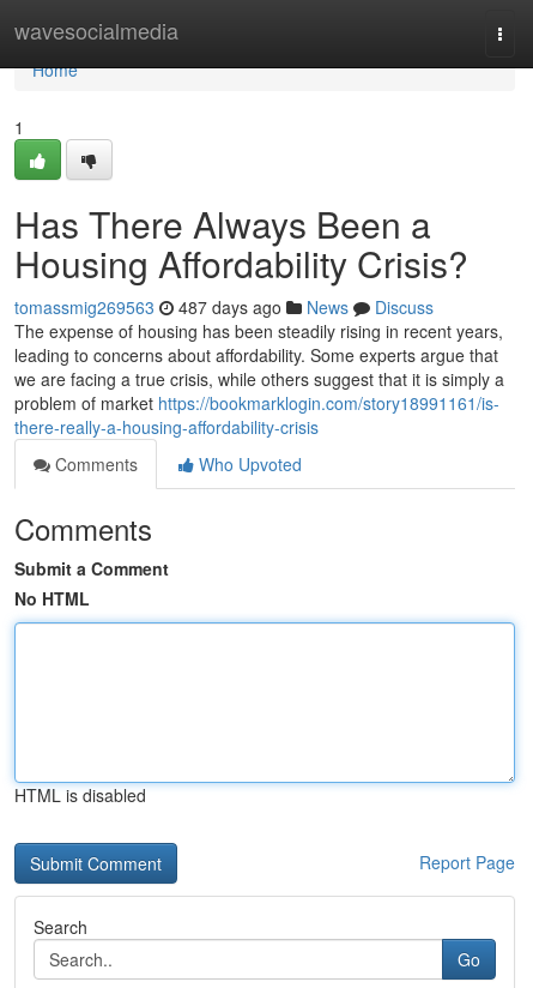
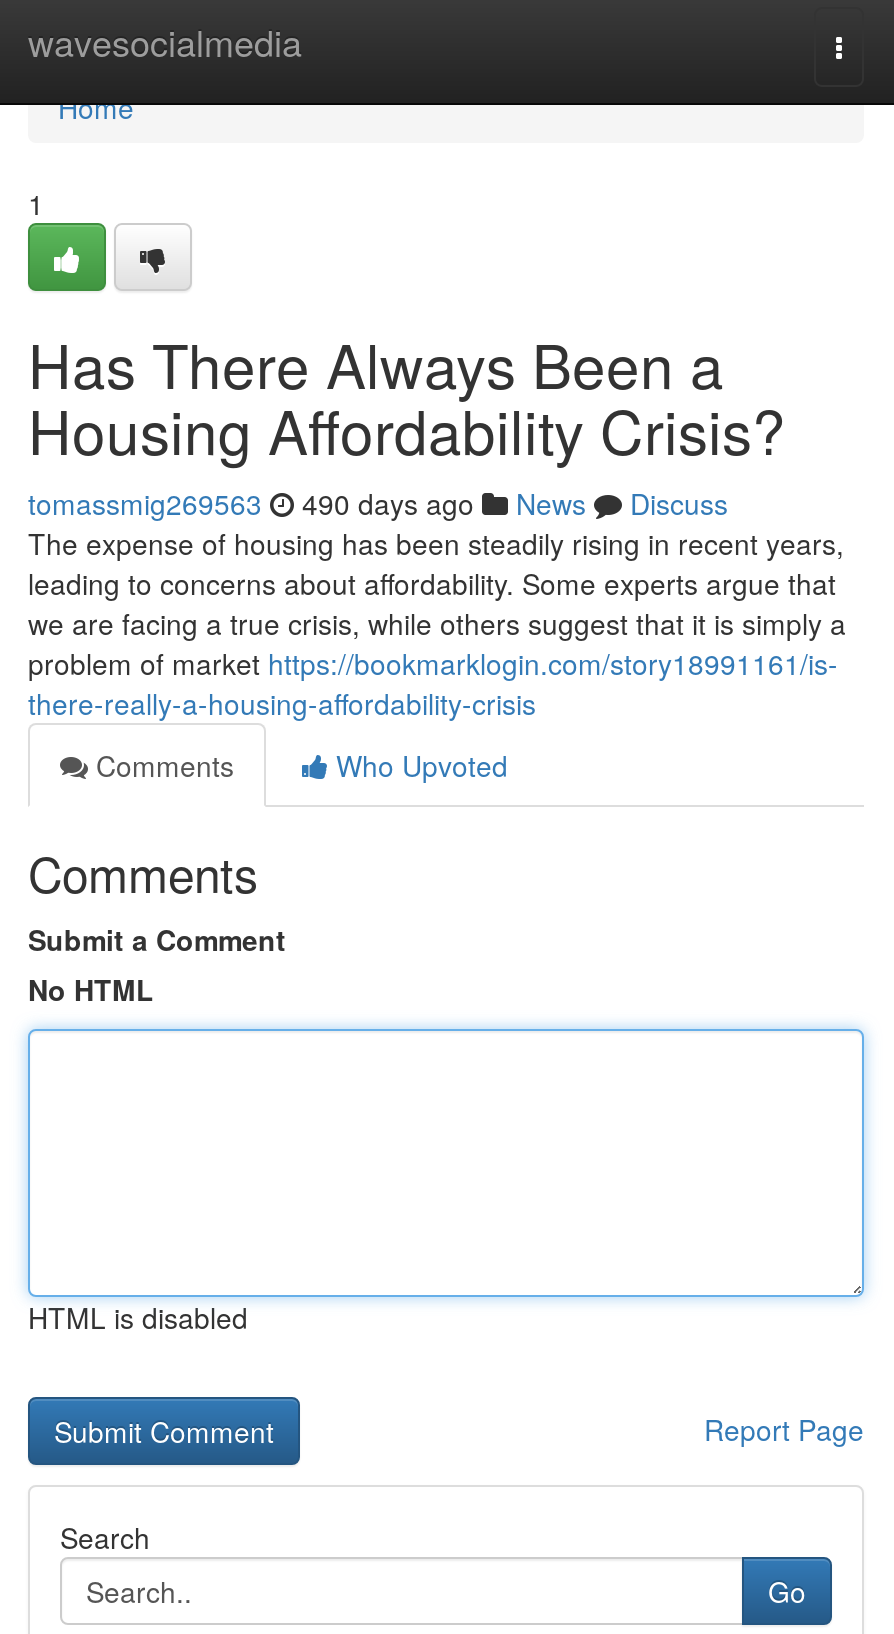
- tomassmig269563 487 days ago News Discuss
+ tomassmig269563 490 days ago News Discuss
